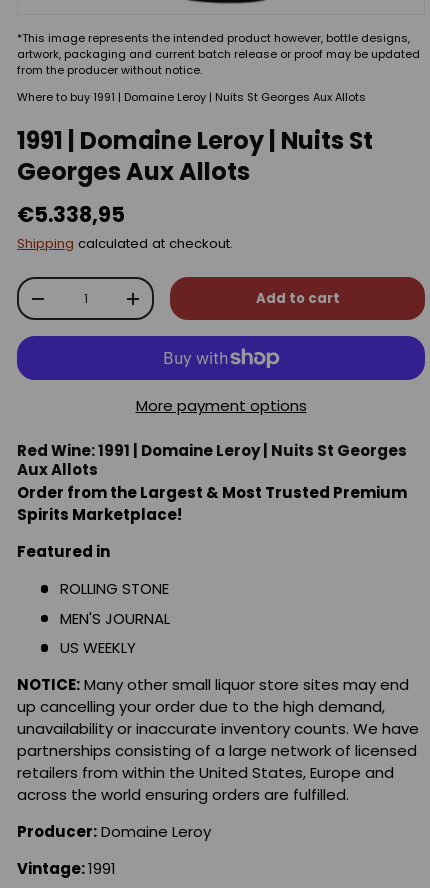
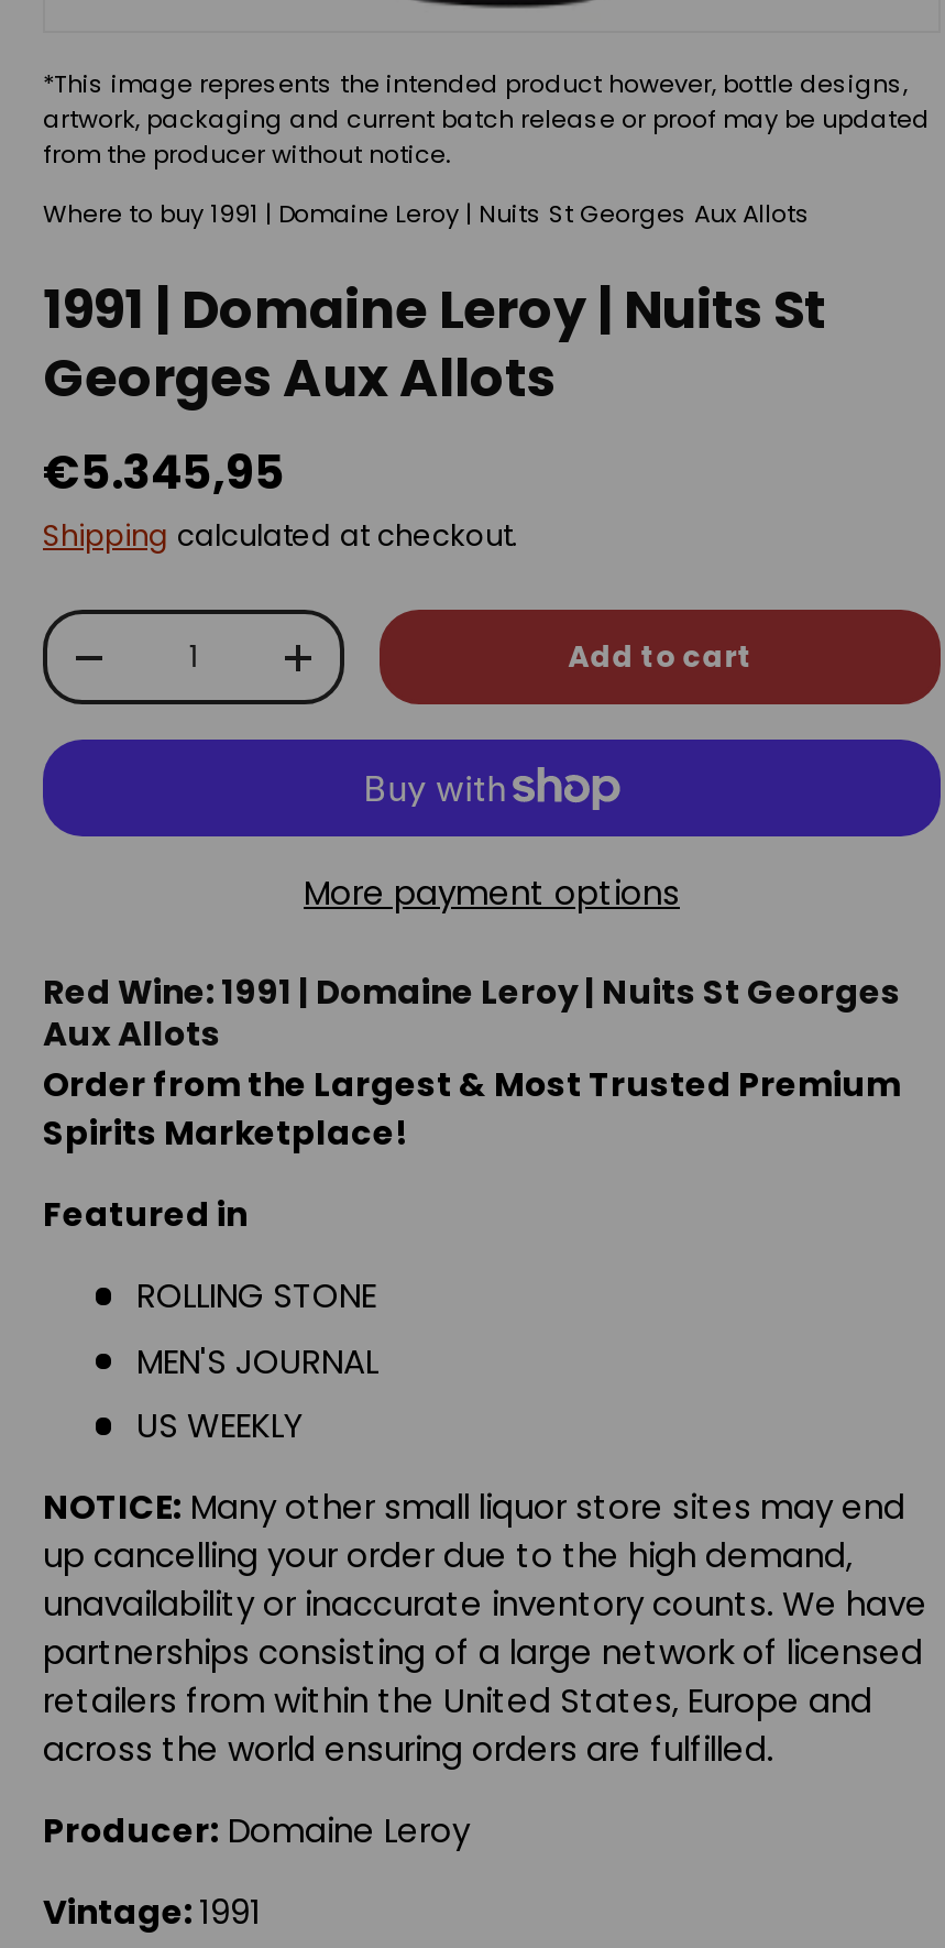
- €5.338,95
+ €5.345,95
